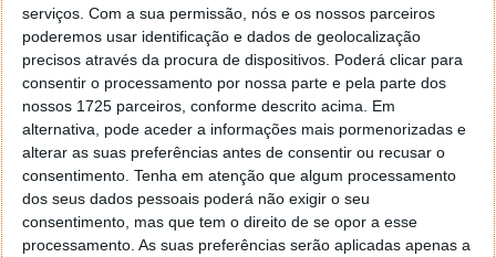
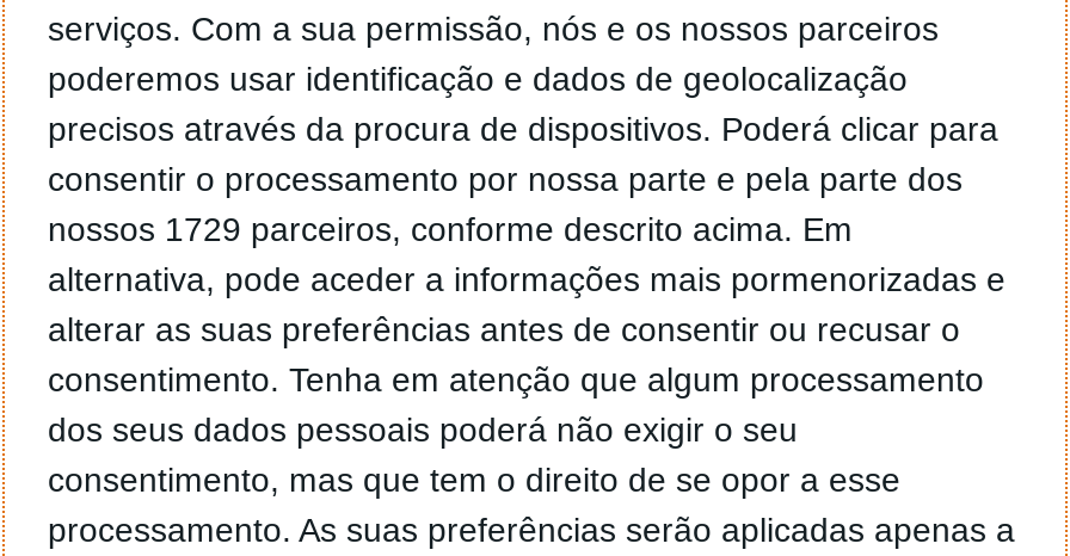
- nossos 1725 parceiros, conforme descrito acima. Em
+ nossos 1729 parceiros, conforme descrito acima. Em
